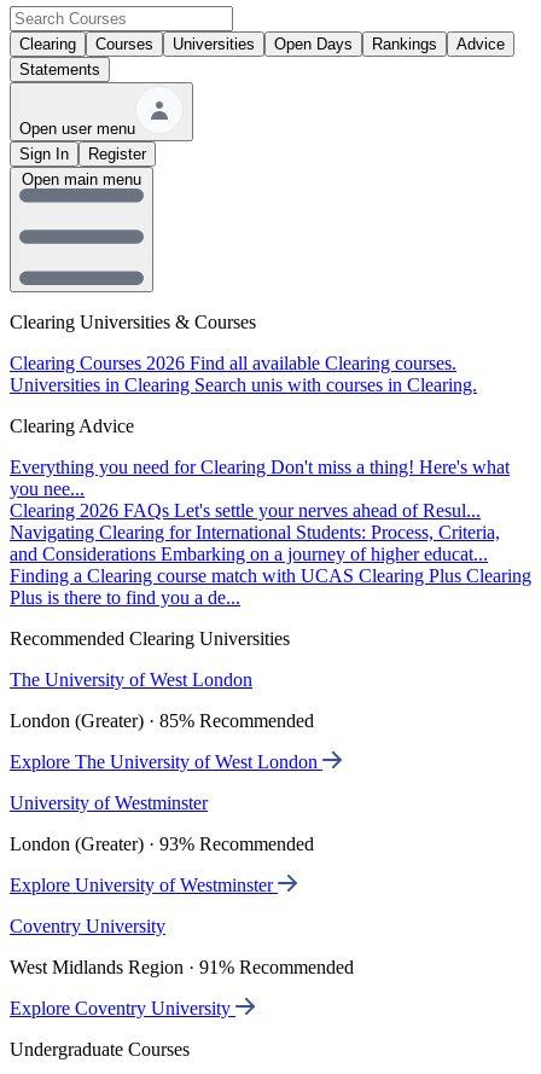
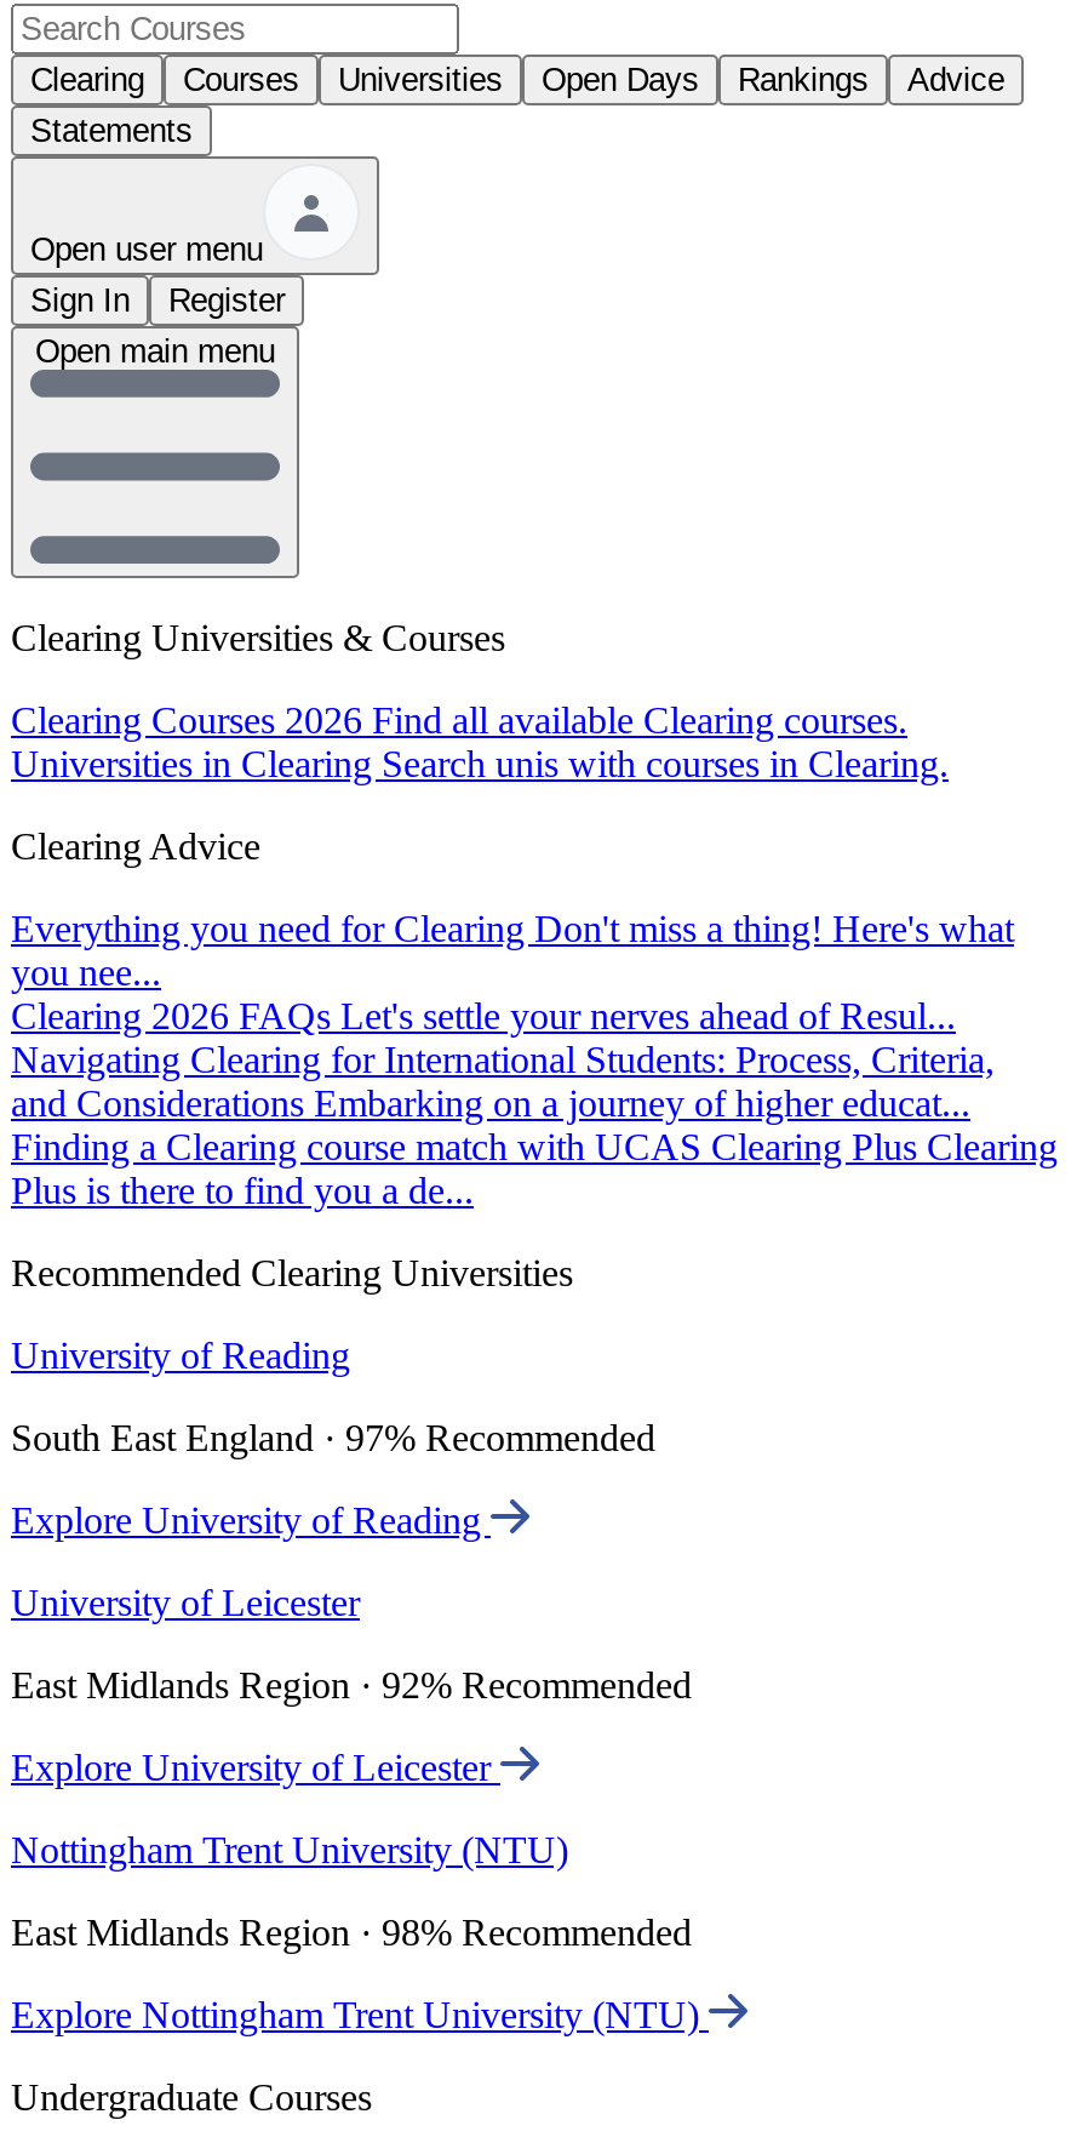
- The University of West London
+ University of Reading

- London (Greater) · 85% Recommended
+ South East England · 97% Recommended

- Explore The University of West London
+ Explore University of Reading

- University of Westminster
+ University of Leicester

- London (Greater) · 93% Recommended
+ East Midlands Region · 92% Recommended

- Explore University of Westminster
+ Explore University of Leicester

- Coventry University
+ Nottingham Trent University (NTU)

- West Midlands Region · 91% Recommended
+ East Midlands Region · 98% Recommended

- Explore Coventry University
+ Explore Nottingham Trent University (NTU)
